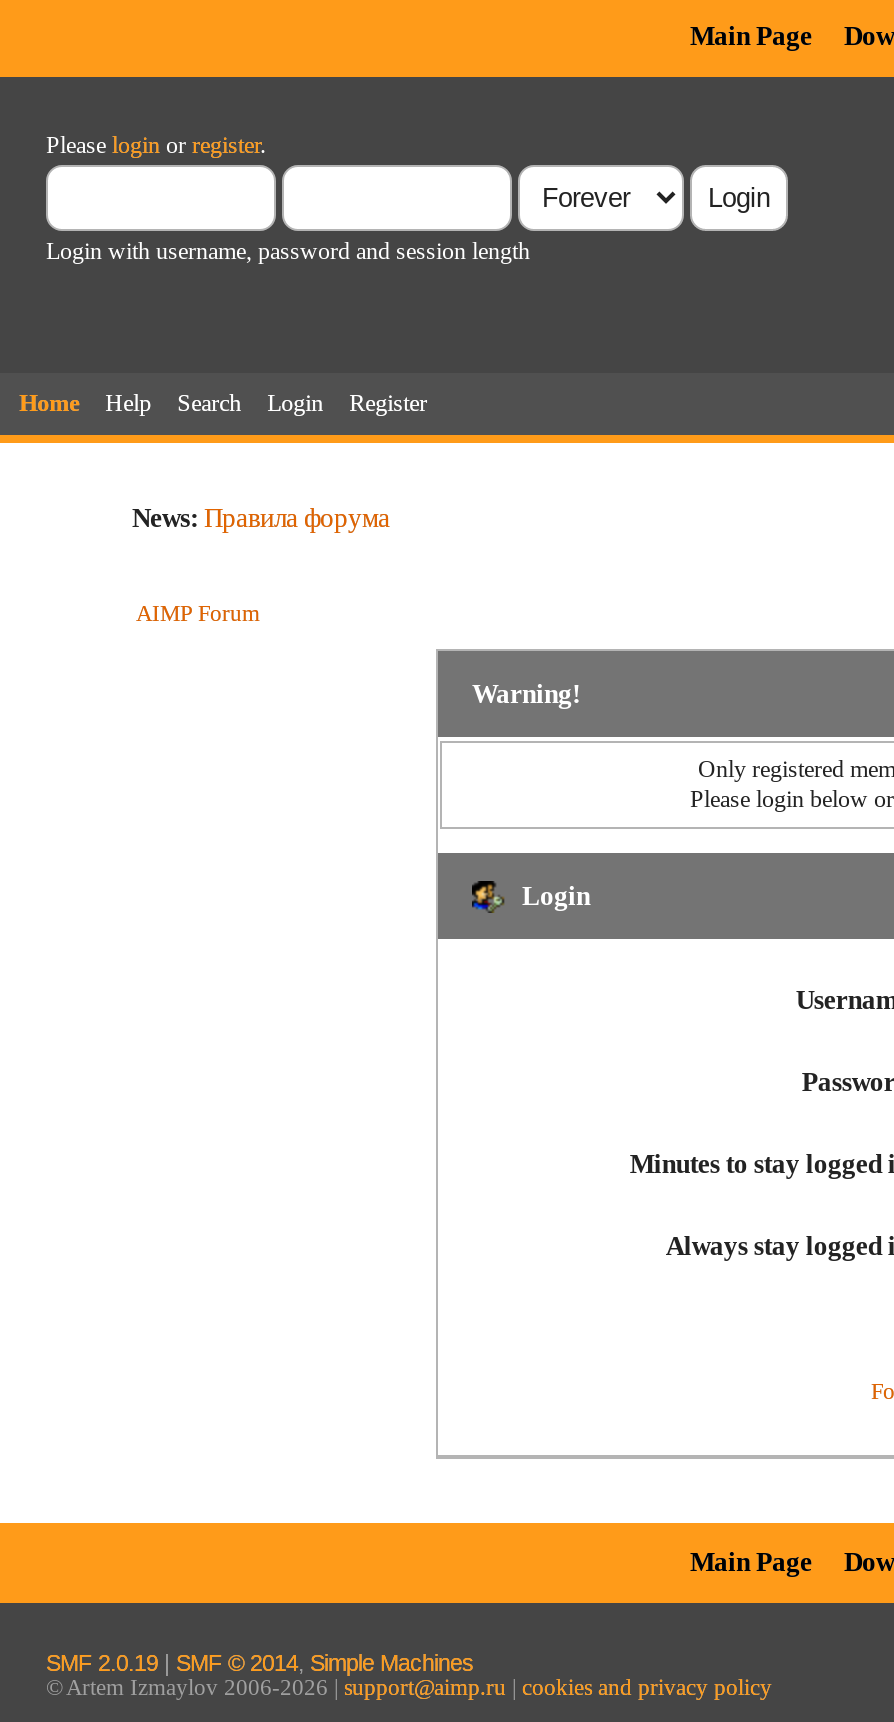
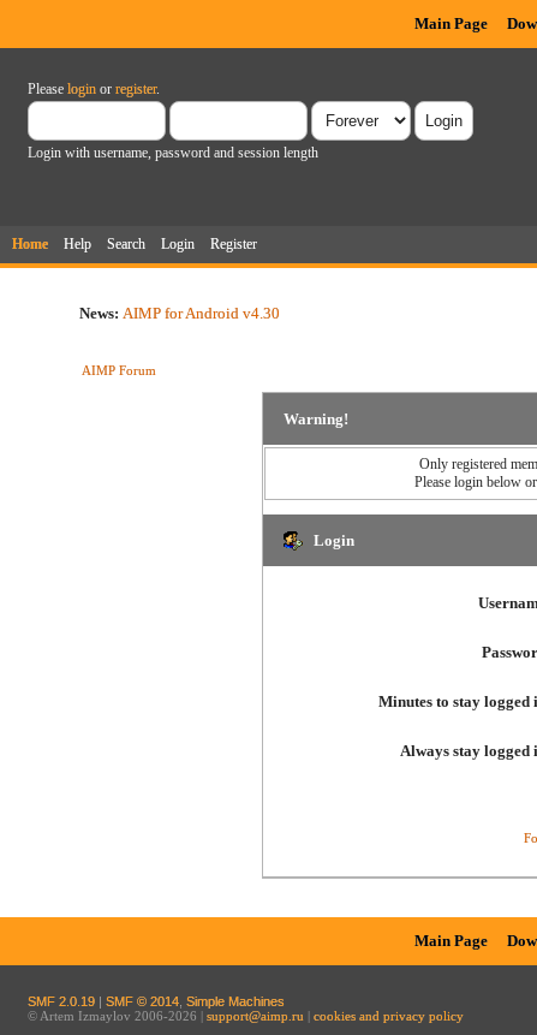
- News: Правила форума
+ News: AIMP for Android v4.30
